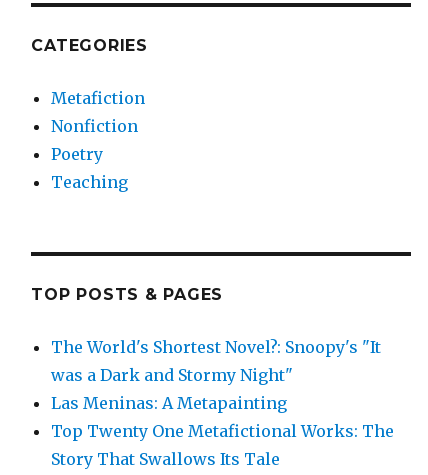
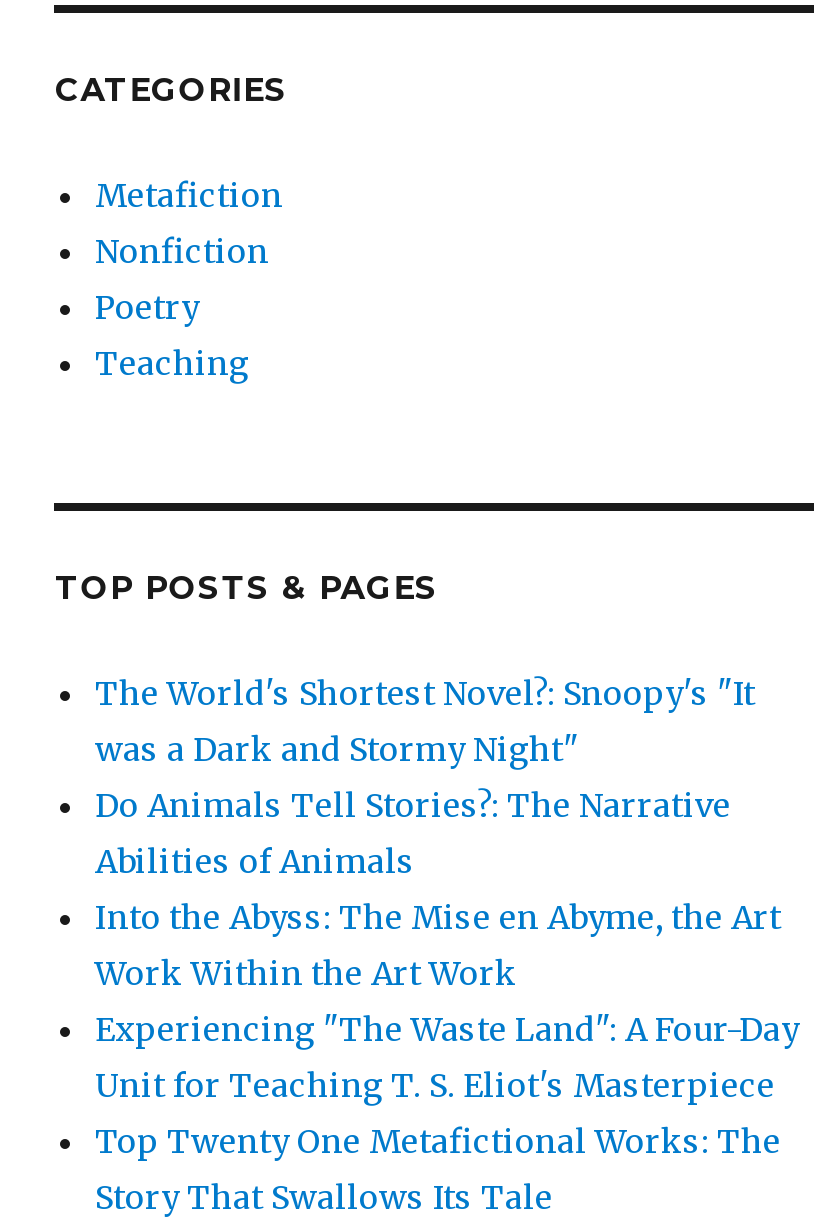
- Las Meninas: A Metapainting
+ Do Animals Tell Stories?: The Narrative
+ Abilities of Animals
+ Into the Abyss: The Mise en Abyme, the Art
+ Work Within the Art Work
+ Experiencing "The Waste Land": A Four-Day
+ Unit for Teaching T. S. Eliot's Masterpiece
